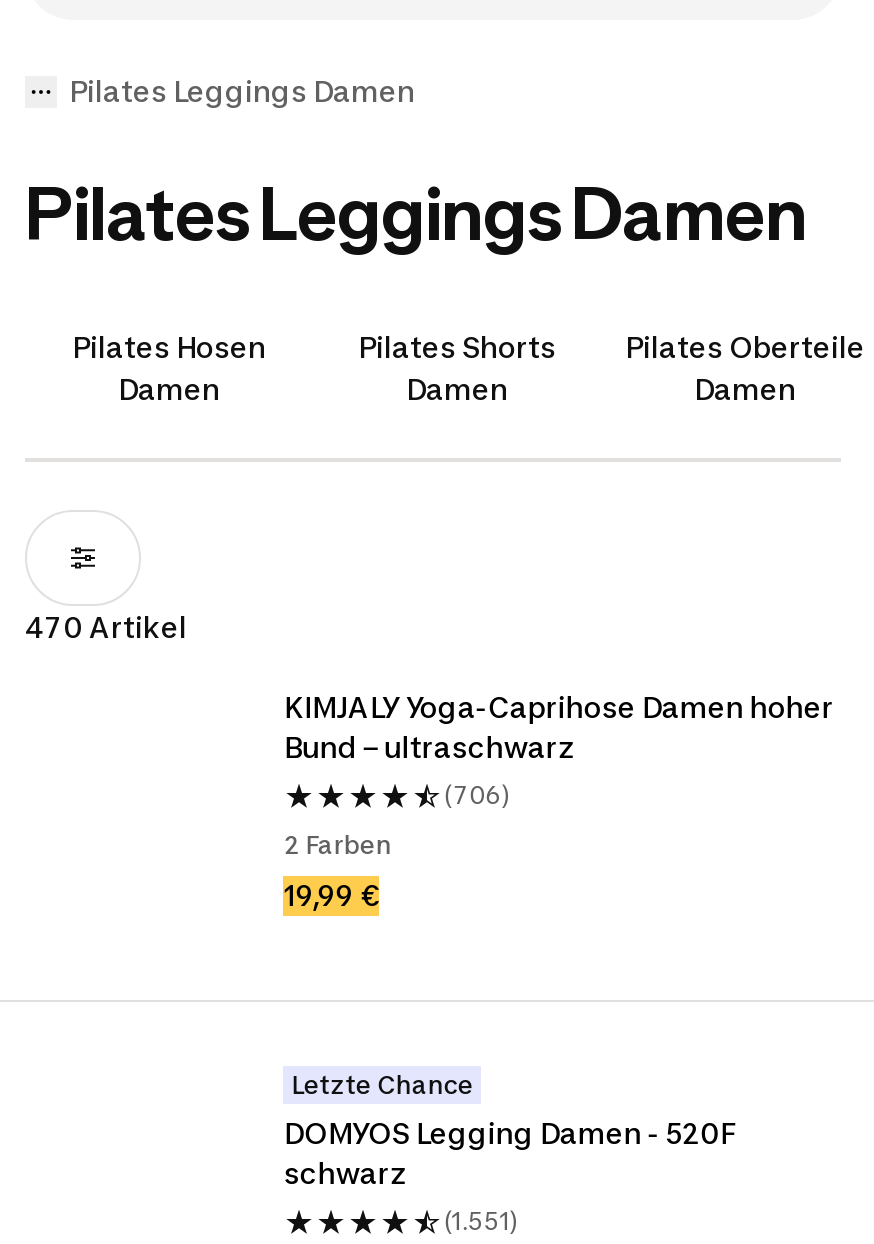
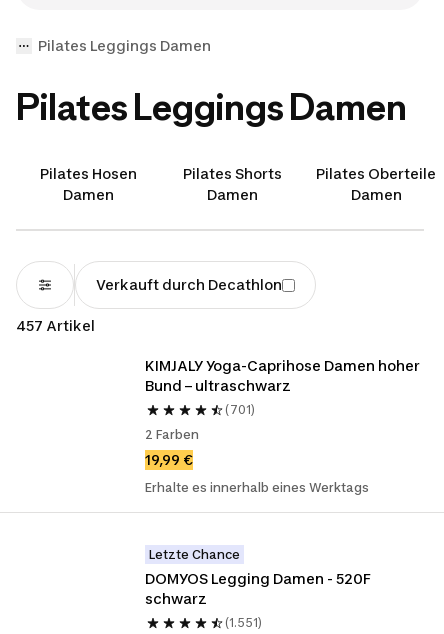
- 470 Artikel
+ Verkauft durch Decathlon
+ 457 Artikel

- (706)
+ (701)

+ Erhalte es innerhalb eines Werktags
